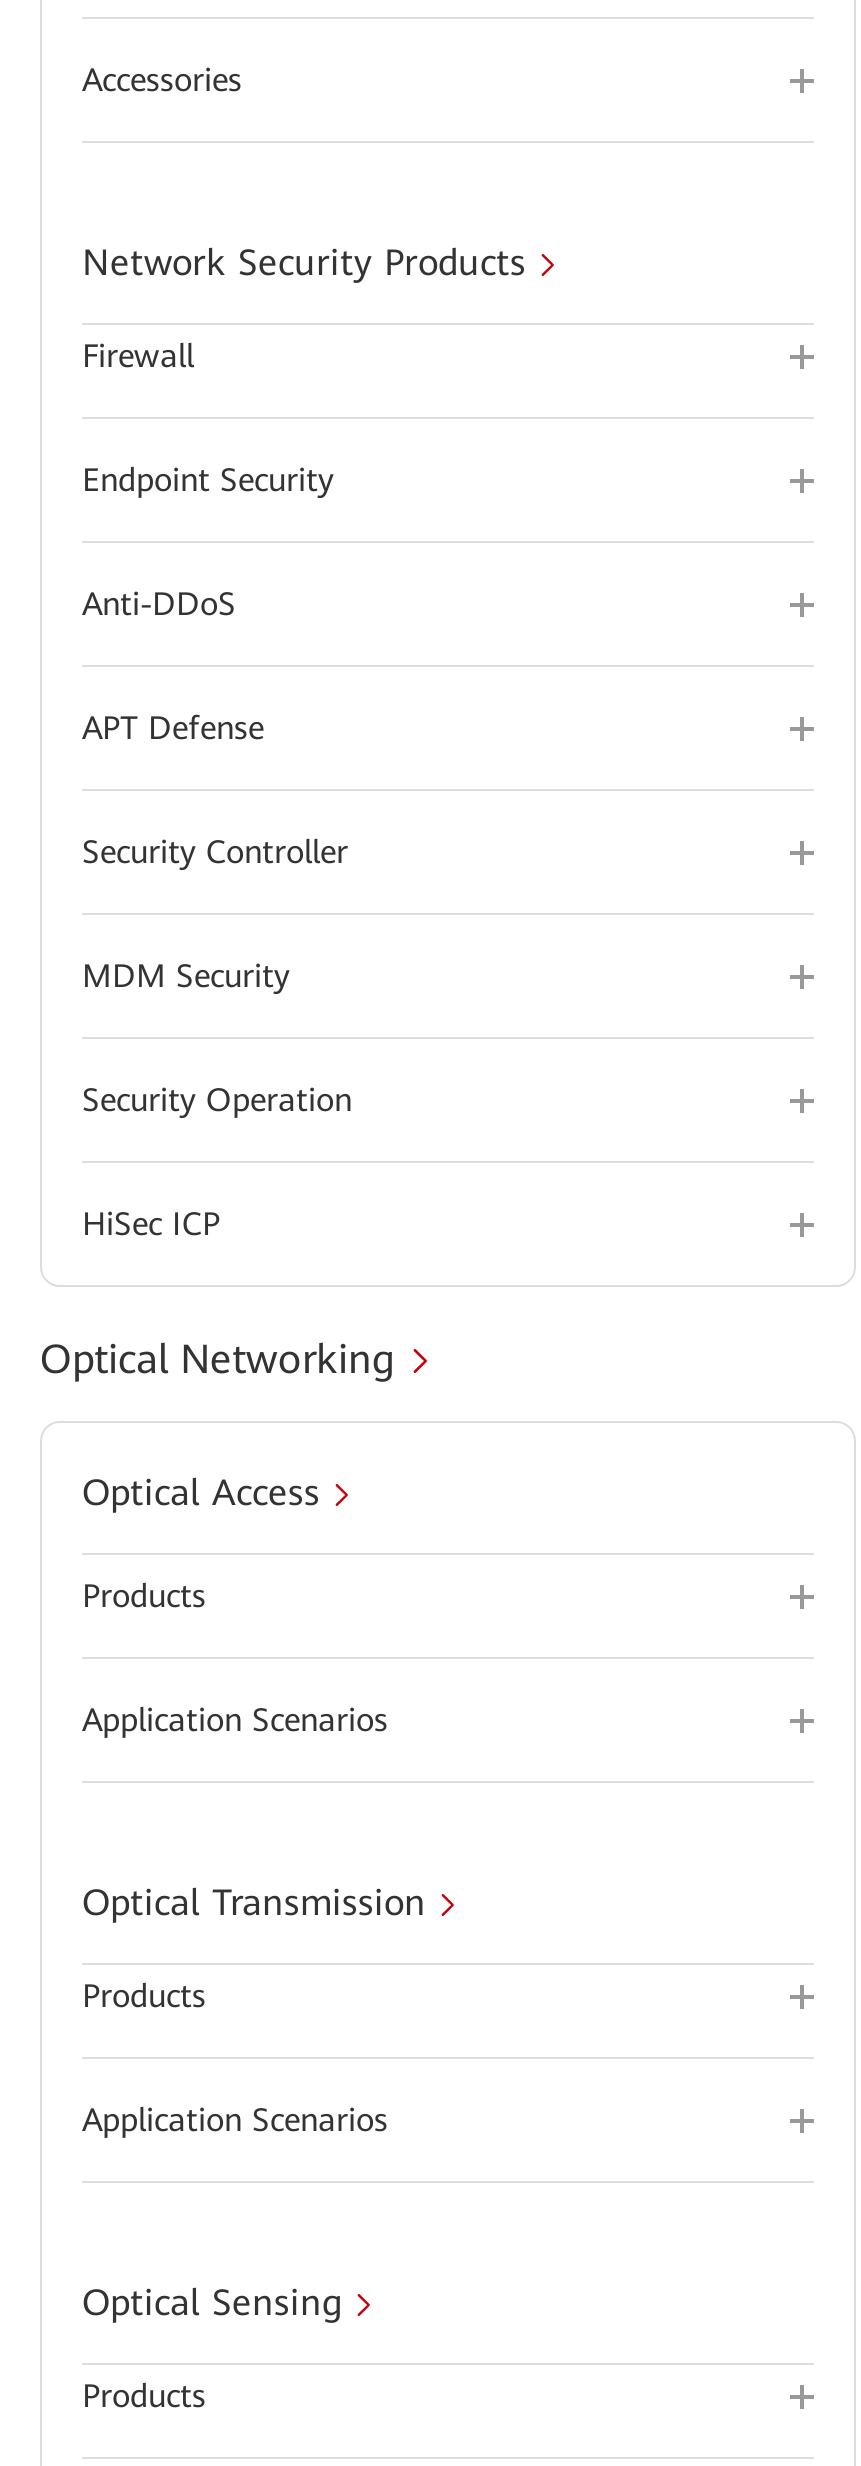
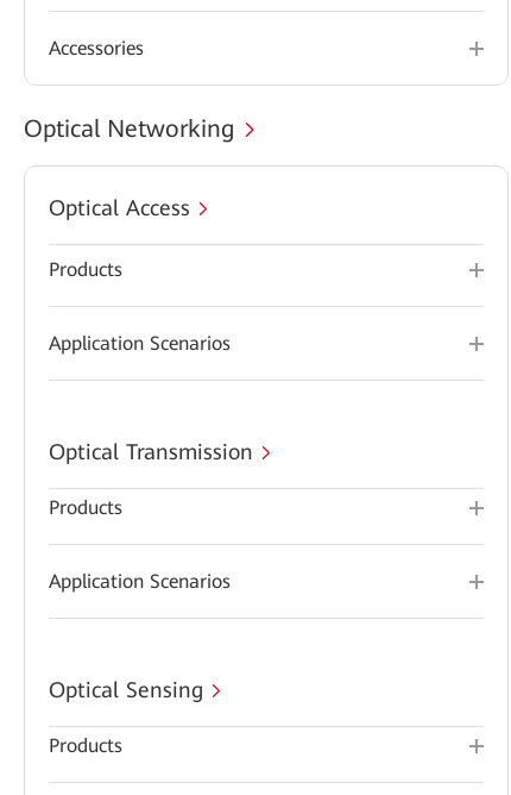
- Network Security Products
- Firewall
- Endpoint Security
- Anti-DDoS
- APT Defense
- Security Controller
- MDM Security
- Security Operation
- HiSec ICP
